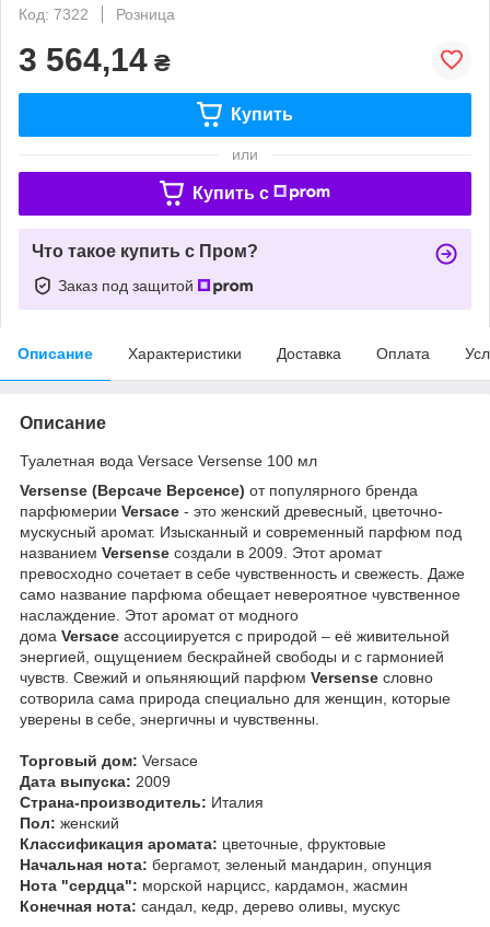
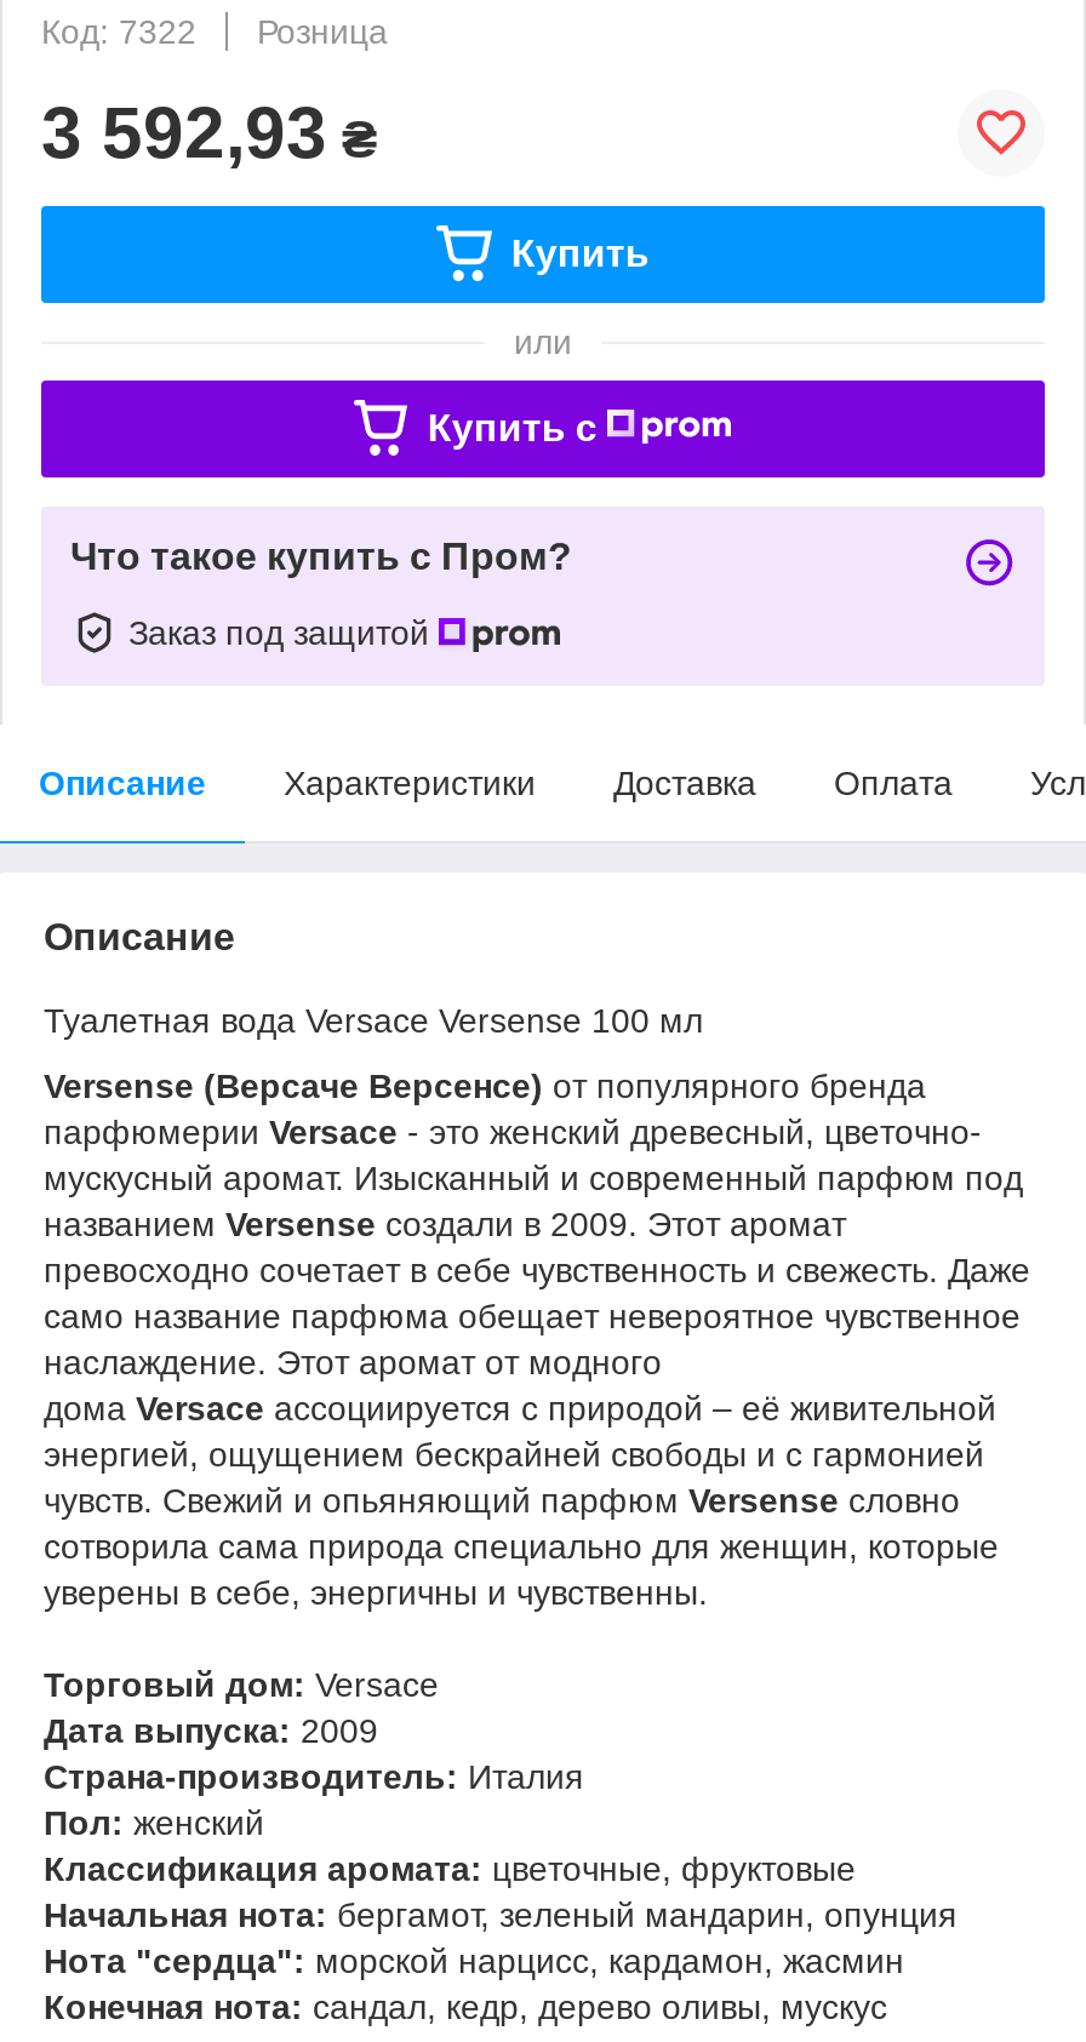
- 3 564,14 ₴
+ 3 592,93 ₴
